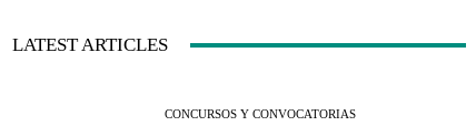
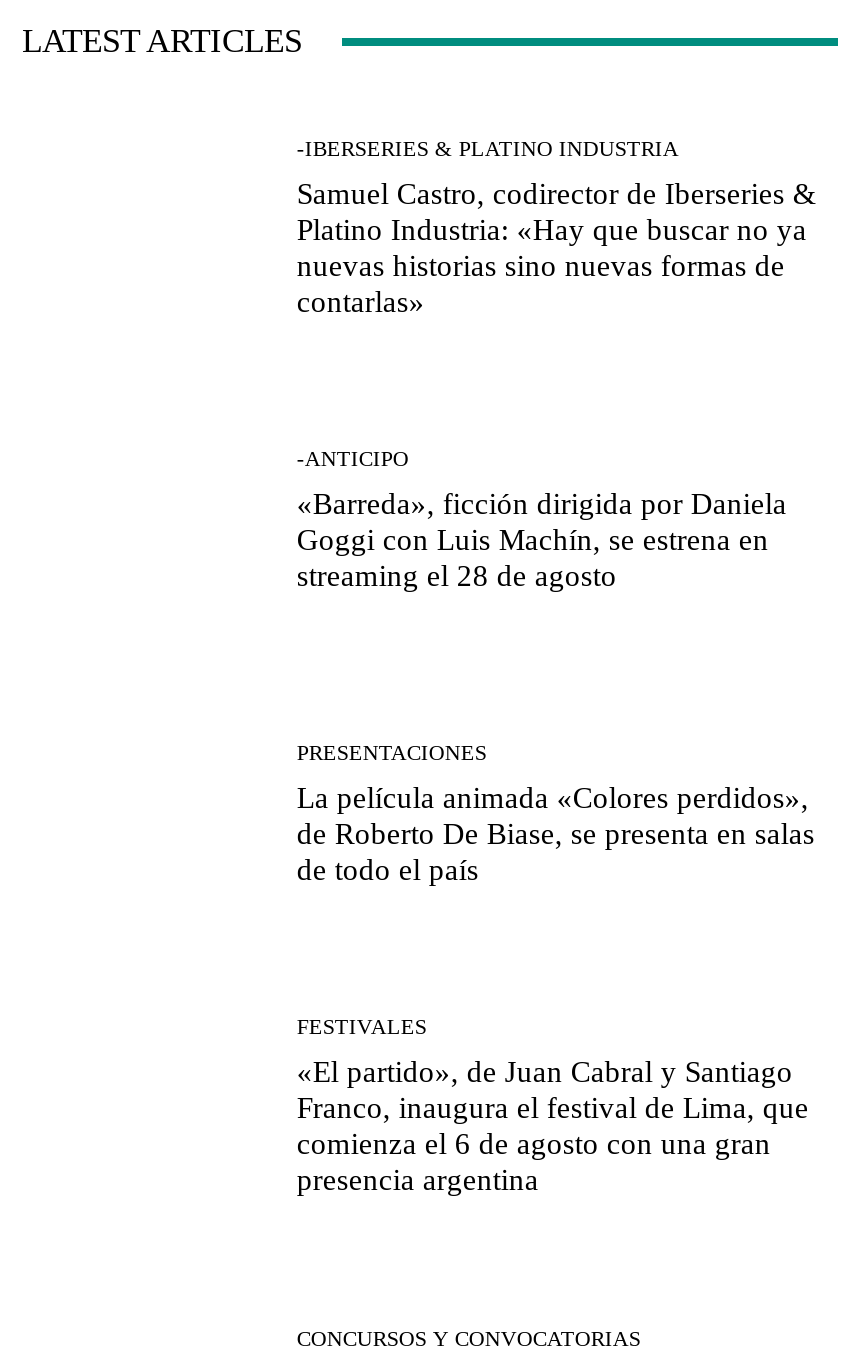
+ -IBERSERIES & PLATINO INDUSTRIA
+ Samuel Castro, codirector de Iberseries &
+ Platino Industria: «Hay que buscar no ya
+ nuevas historias sino nuevas formas de
+ contarlas»

+ -ANTICIPO
+ «Barreda», ficción dirigida por Daniela
+ Goggi con Luis Machín, se estrena en
+ streaming el 28 de agosto

+ PRESENTACIONES
+ La película animada «Colores perdidos»,
+ de Roberto De Biase, se presenta en salas
+ de todo el país

+ FESTIVALES
+ «El partido», de Juan Cabral y Santiago
+ Franco, inaugura el festival de Lima, que
+ comienza el 6 de agosto con una gran
+ presencia argentina
